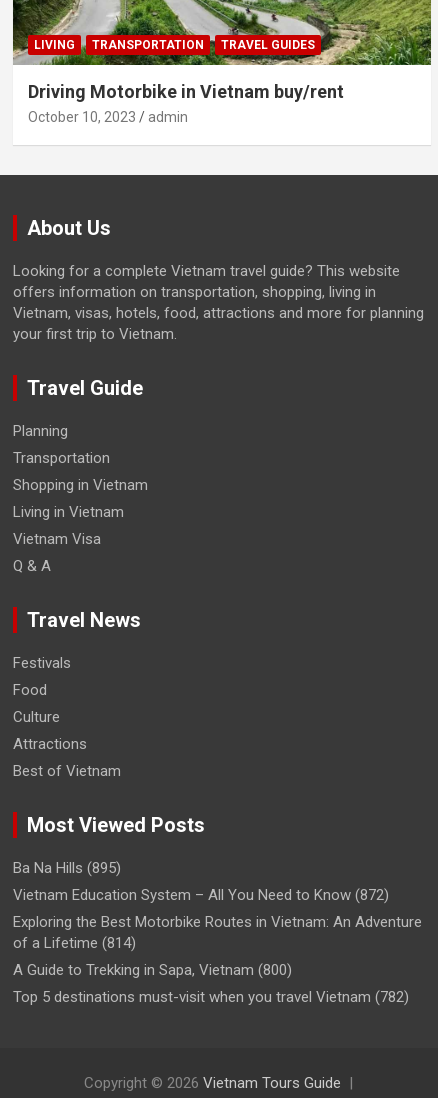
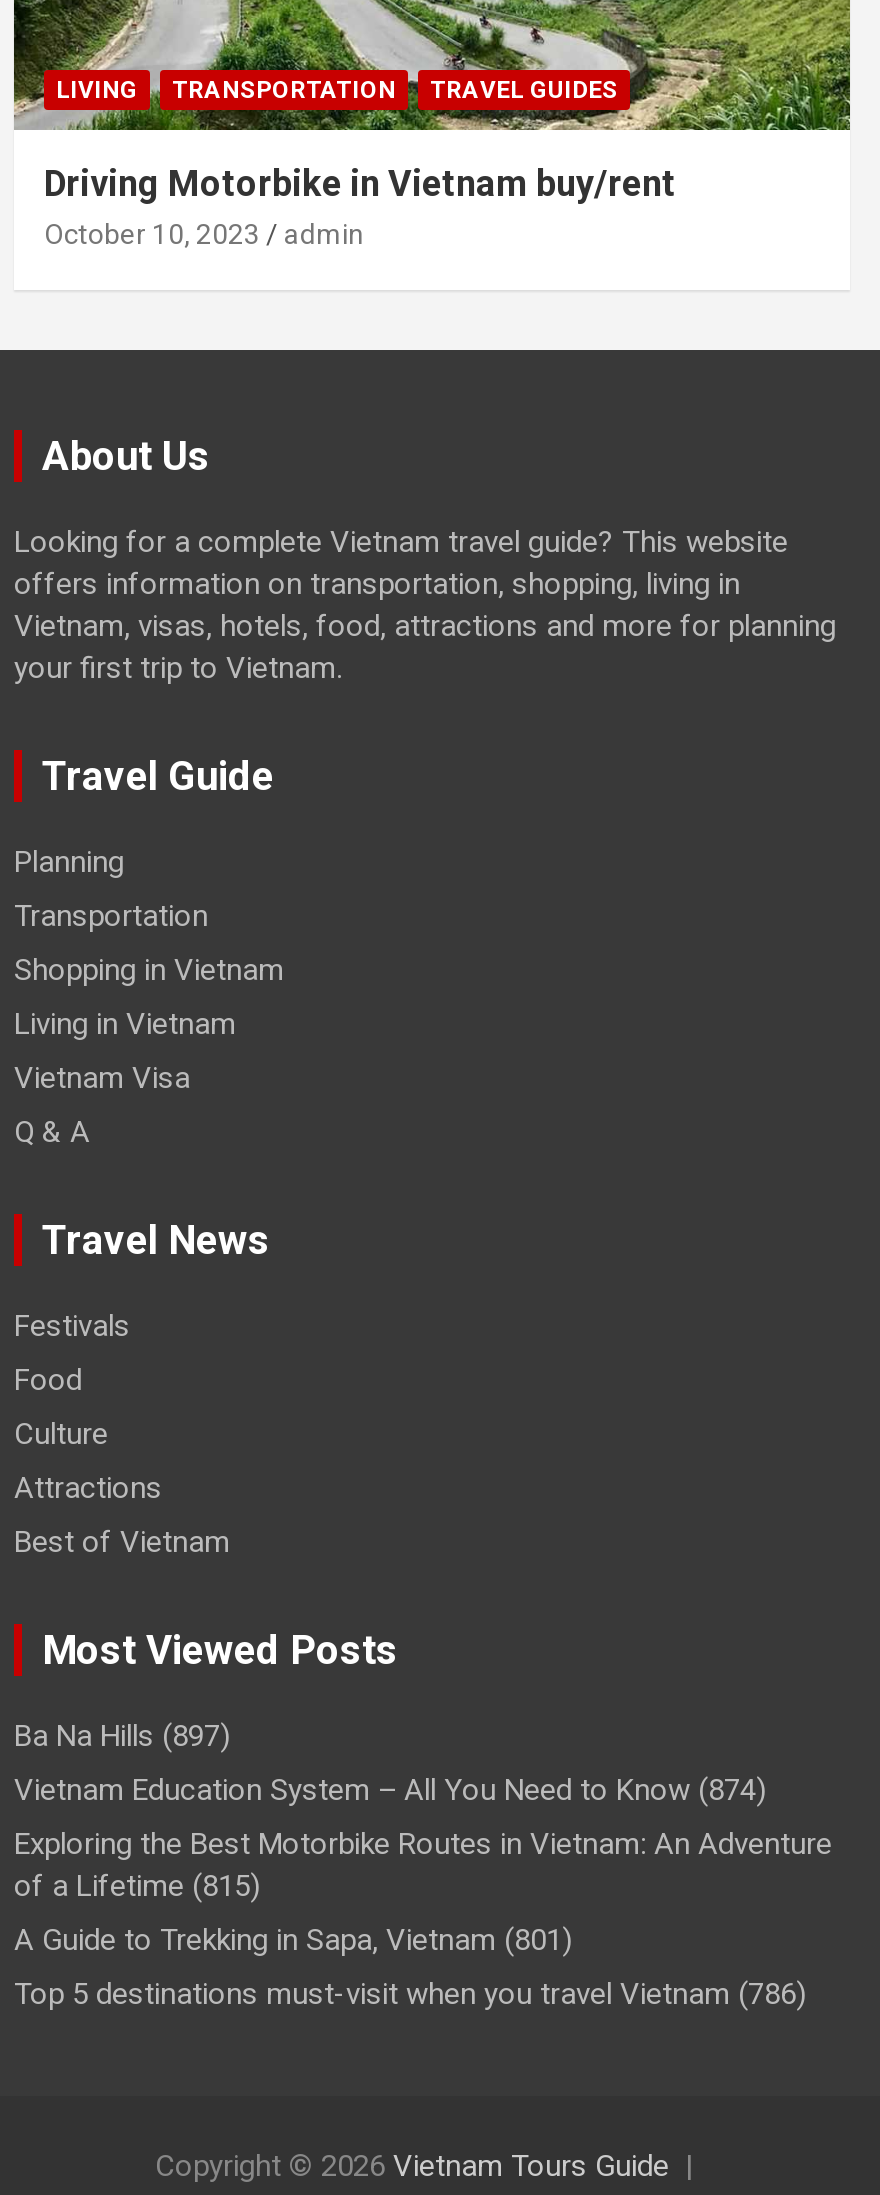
- Ba Na Hills (895)
+ Ba Na Hills (897)

- Vietnam Education System – All You Need to Know (872)
+ Vietnam Education System – All You Need to Know (874)

- of a Lifetime (814)
+ of a Lifetime (815)

- A Guide to Trekking in Sapa, Vietnam (800)
+ A Guide to Trekking in Sapa, Vietnam (801)

- Top 5 destinations must-visit when you travel Vietnam (782)
+ Top 5 destinations must-visit when you travel Vietnam (786)
